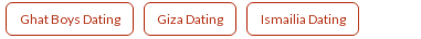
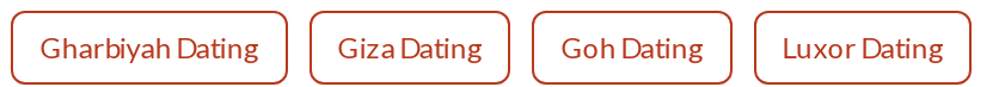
- Ghat Boys Dating
+ Gharbiyah Dating

- Ismailia Dating
+ Goh Dating
+ Luxor Dating
